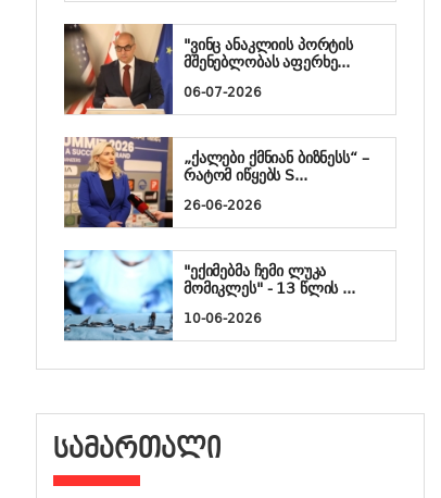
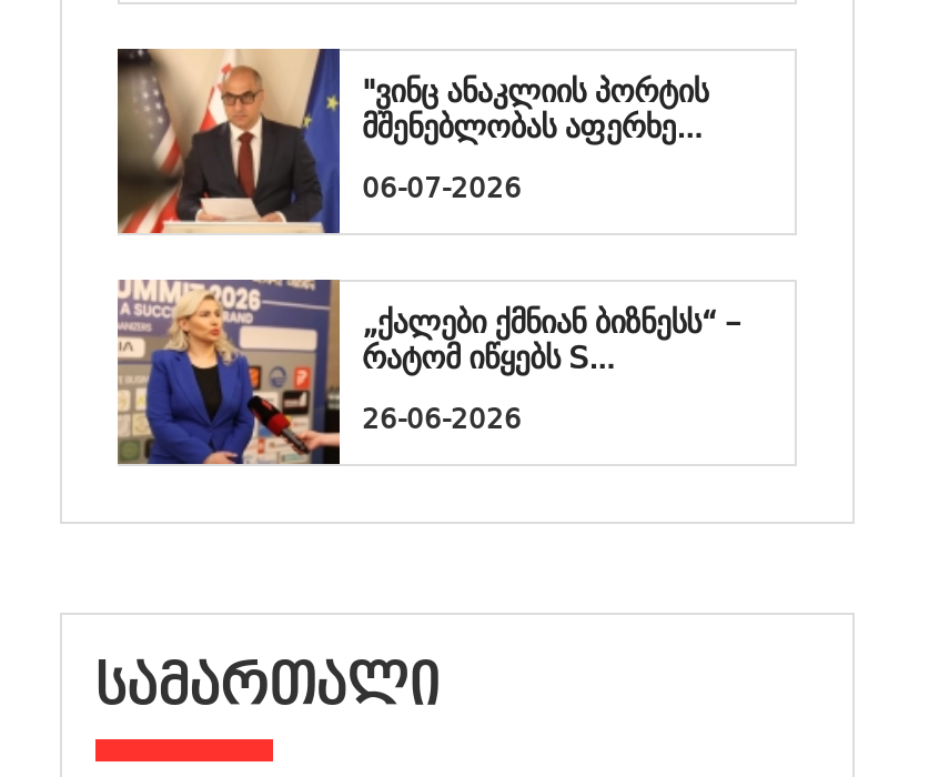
- [image]
- "ექიმებმა ჩემი ლუკა
- მომიკლეს" - 13 წლის ...
- 10-06-2026
